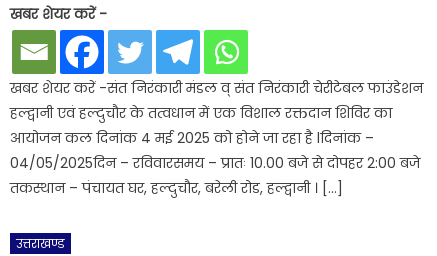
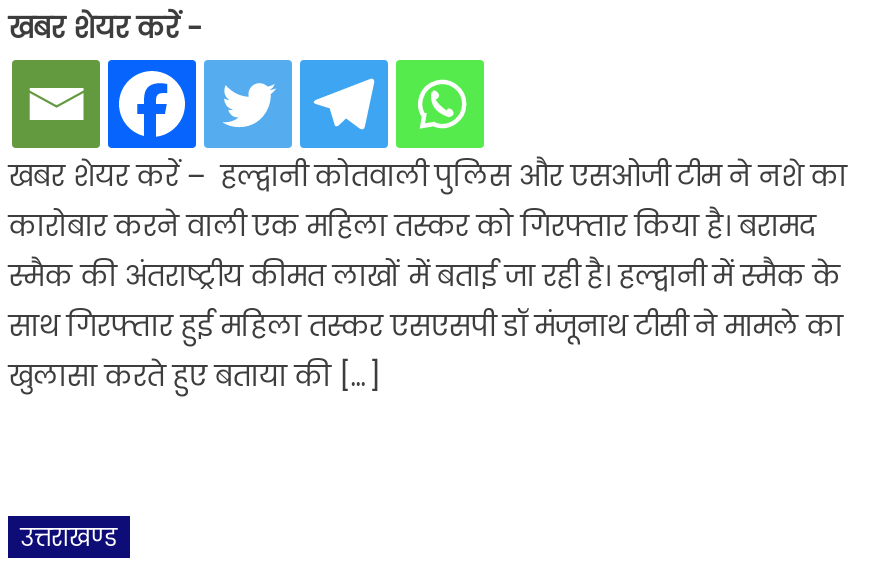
- खबर शेयर करें -संत निरंकारी मंडल व् संत निरंकारी चेरीटेबल फाउंडेशन
- हल्द्वानी एवं हल्दुचौर के तत्वधान में एक विशाल रक्तदान शिविर का
- आयोजन कल दिनांक 4 मई 2025 को होने जा रहा है lदिनांक –
- 04/05/2025दिन – रविवारसमय – प्रातः 10.00 बजे से दोपहर 2:00 बजे
- तकस्थान – पंचायत घर, हल्दुचौर, बरेली रोड, हल्द्वानी । […]
+ खबर शेयर करें – हल्द्वानी कोतवाली पुलिस और एसओजी टीम ने नशे का
+ कारोबार करने वाली एक महिला तस्कर को गिरफ्तार किया है। बरामद
+ स्मैक की अंतराष्ट्रीय कीमत लाखों में बताई जा रही है। हल्द्वानी में स्मैक के
+ साथ गिरफ्तार हुई महिला तस्कर एसएसपी डॉ मंजूनाथ टीसी ने मामले का
+ खुलासा करते हुए बताया की […]
